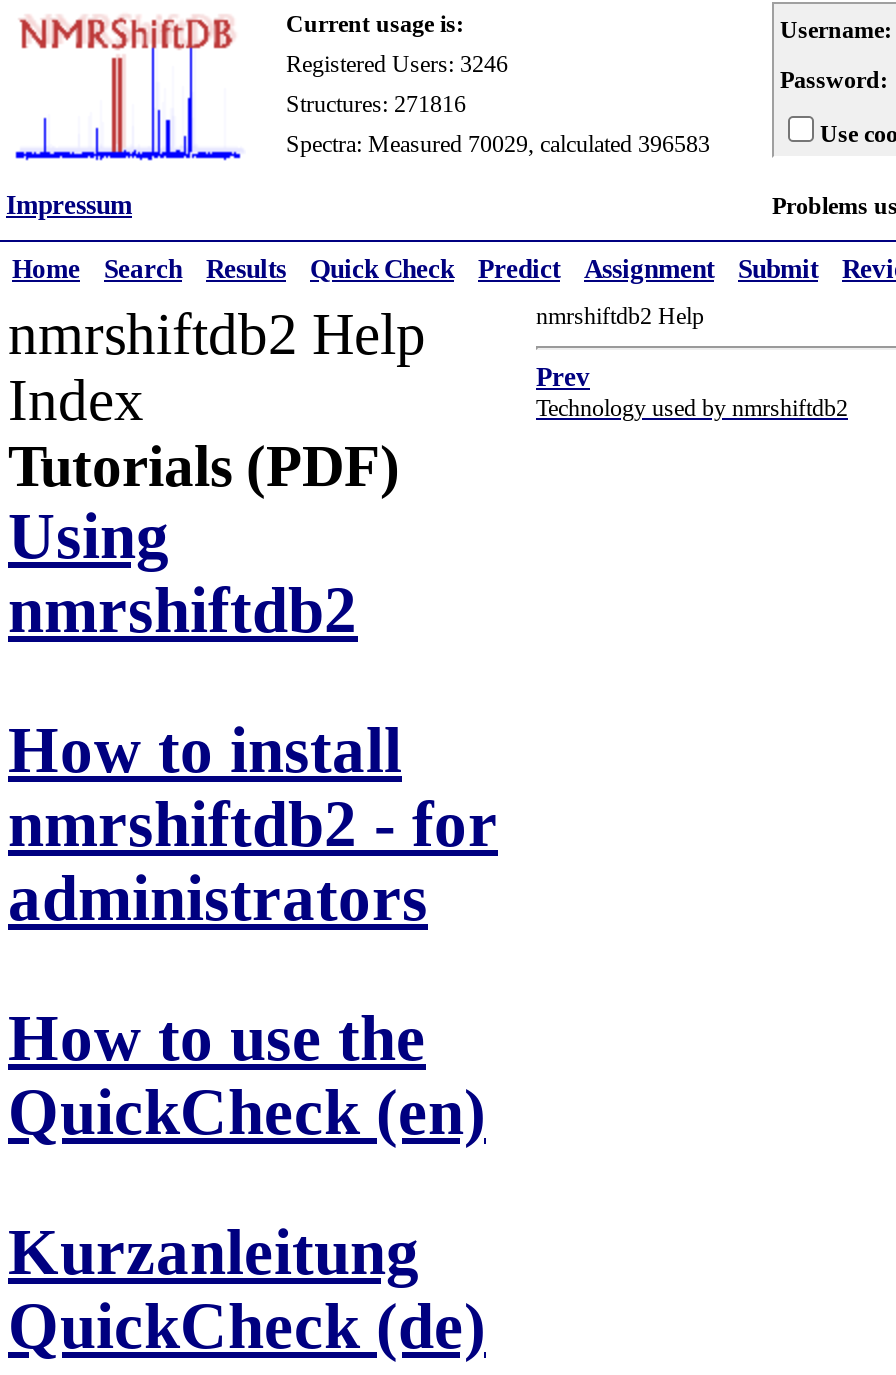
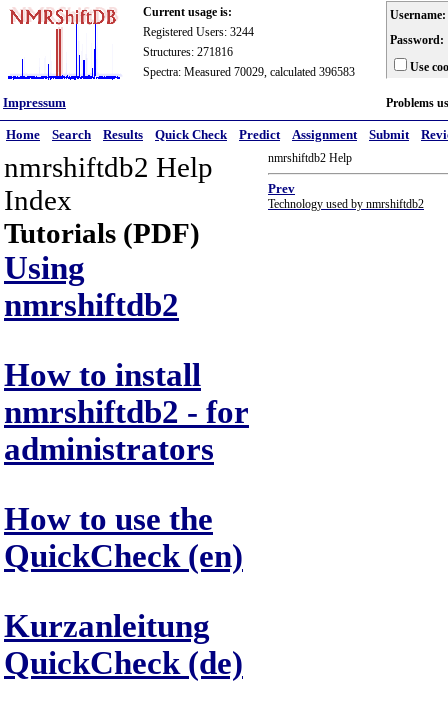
- Registered Users: 3246
+ Registered Users: 3244
